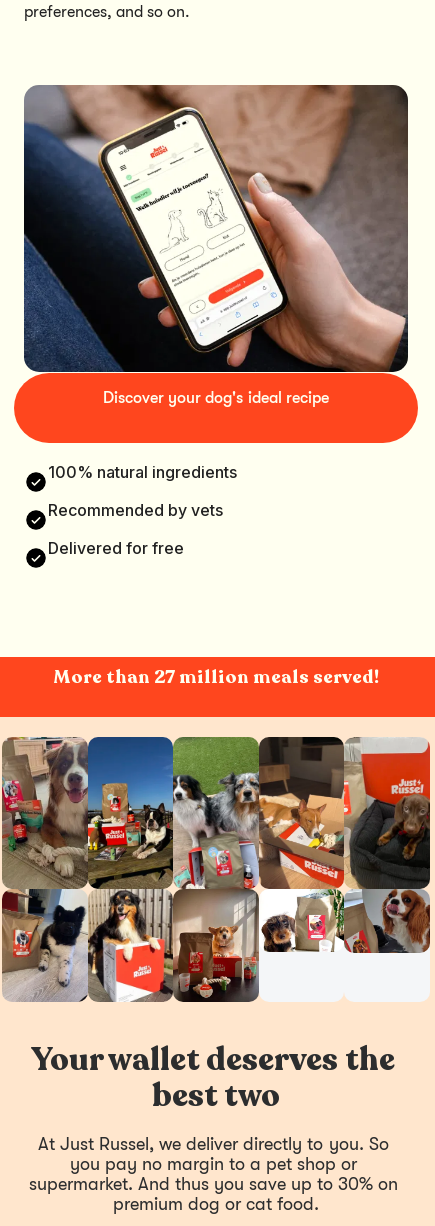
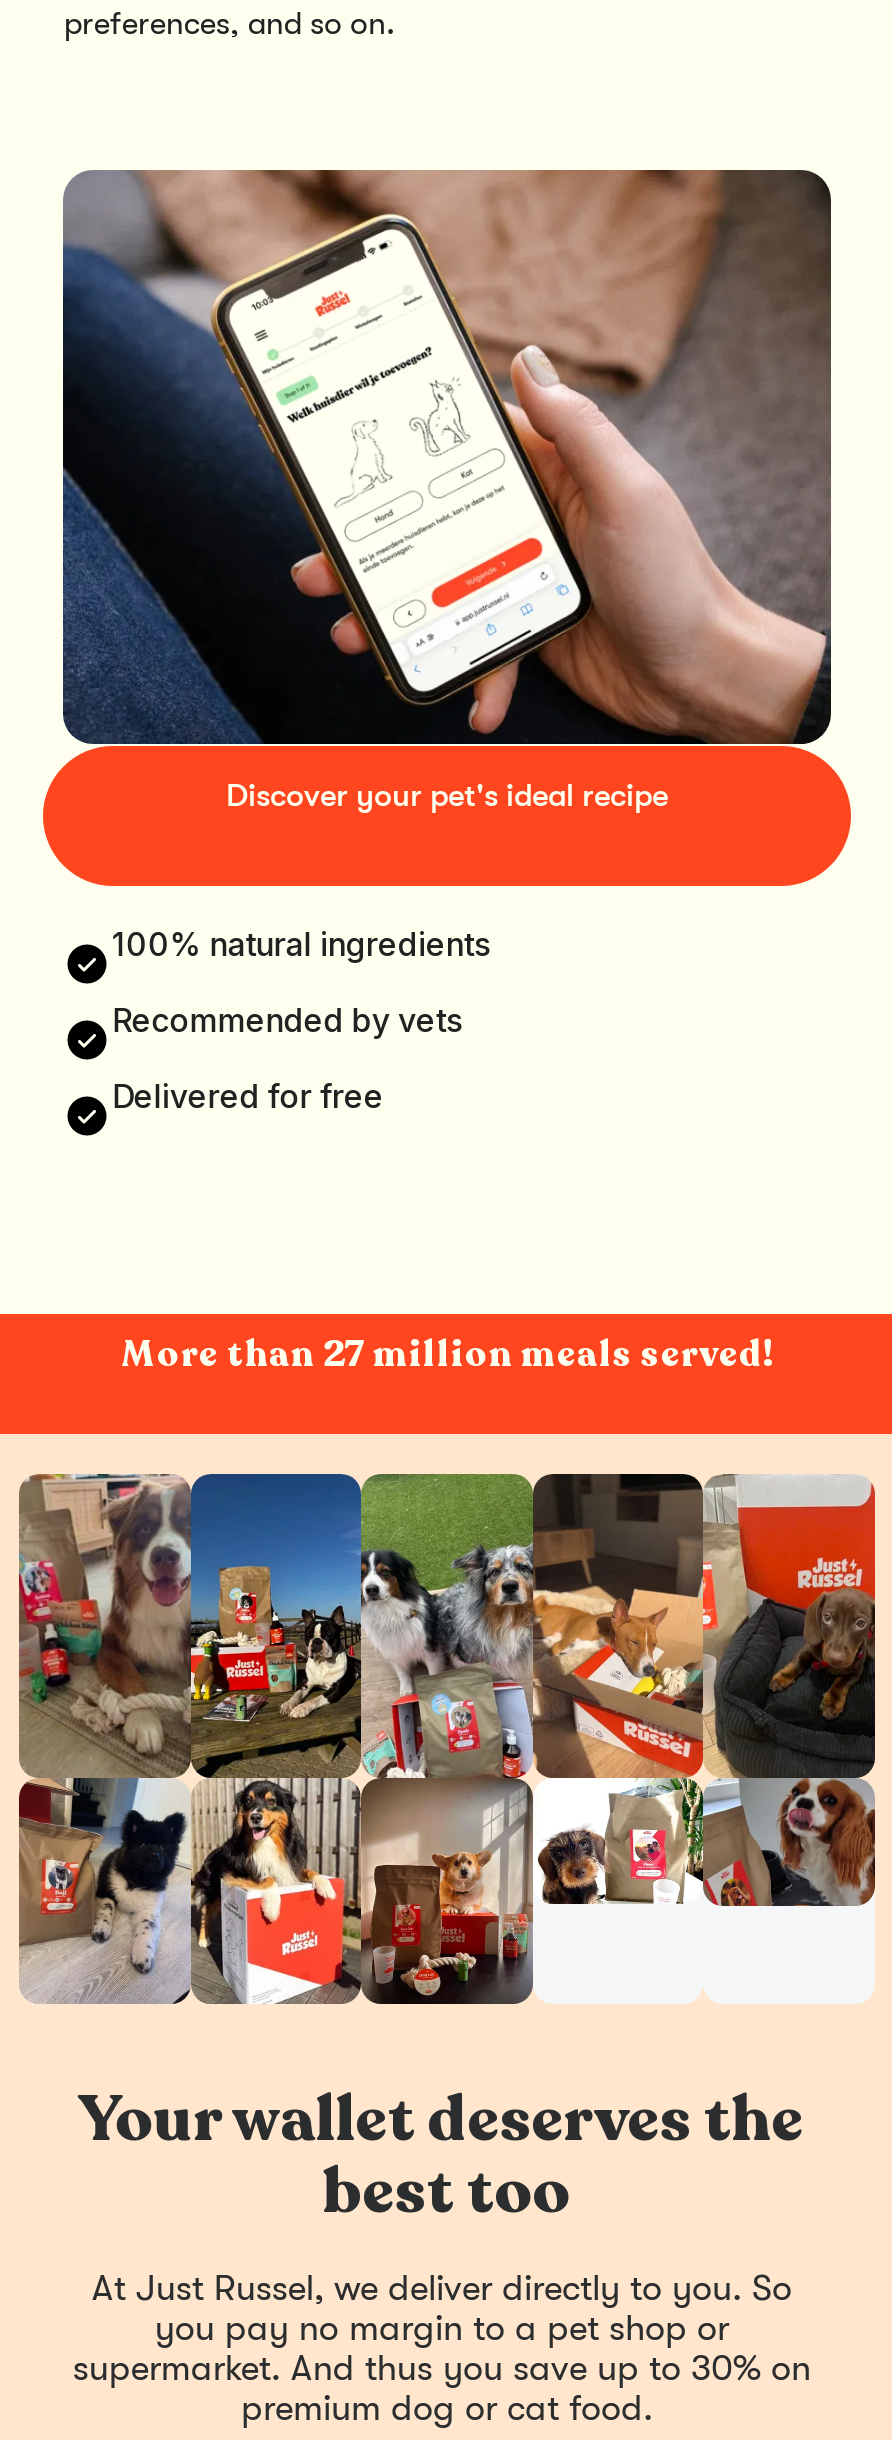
- Discover your dog's ideal recipe
+ Discover your pet's ideal recipe

- best two
+ best too
